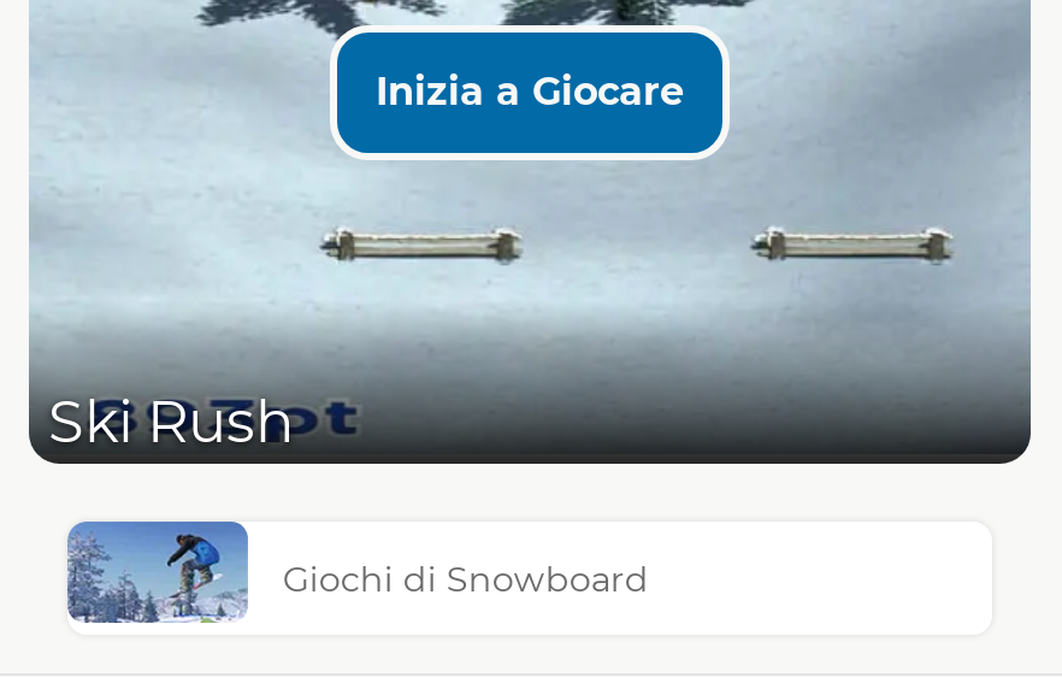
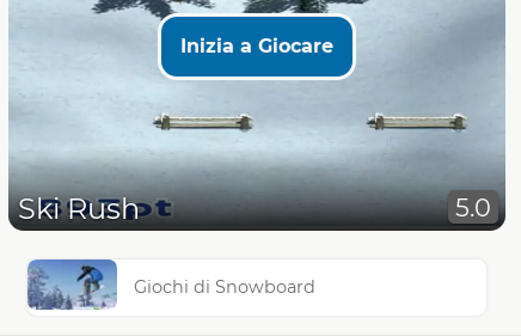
+ 5.0
